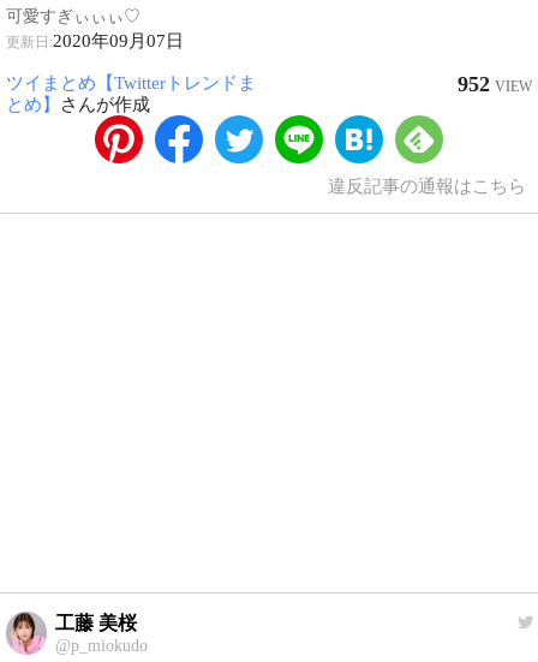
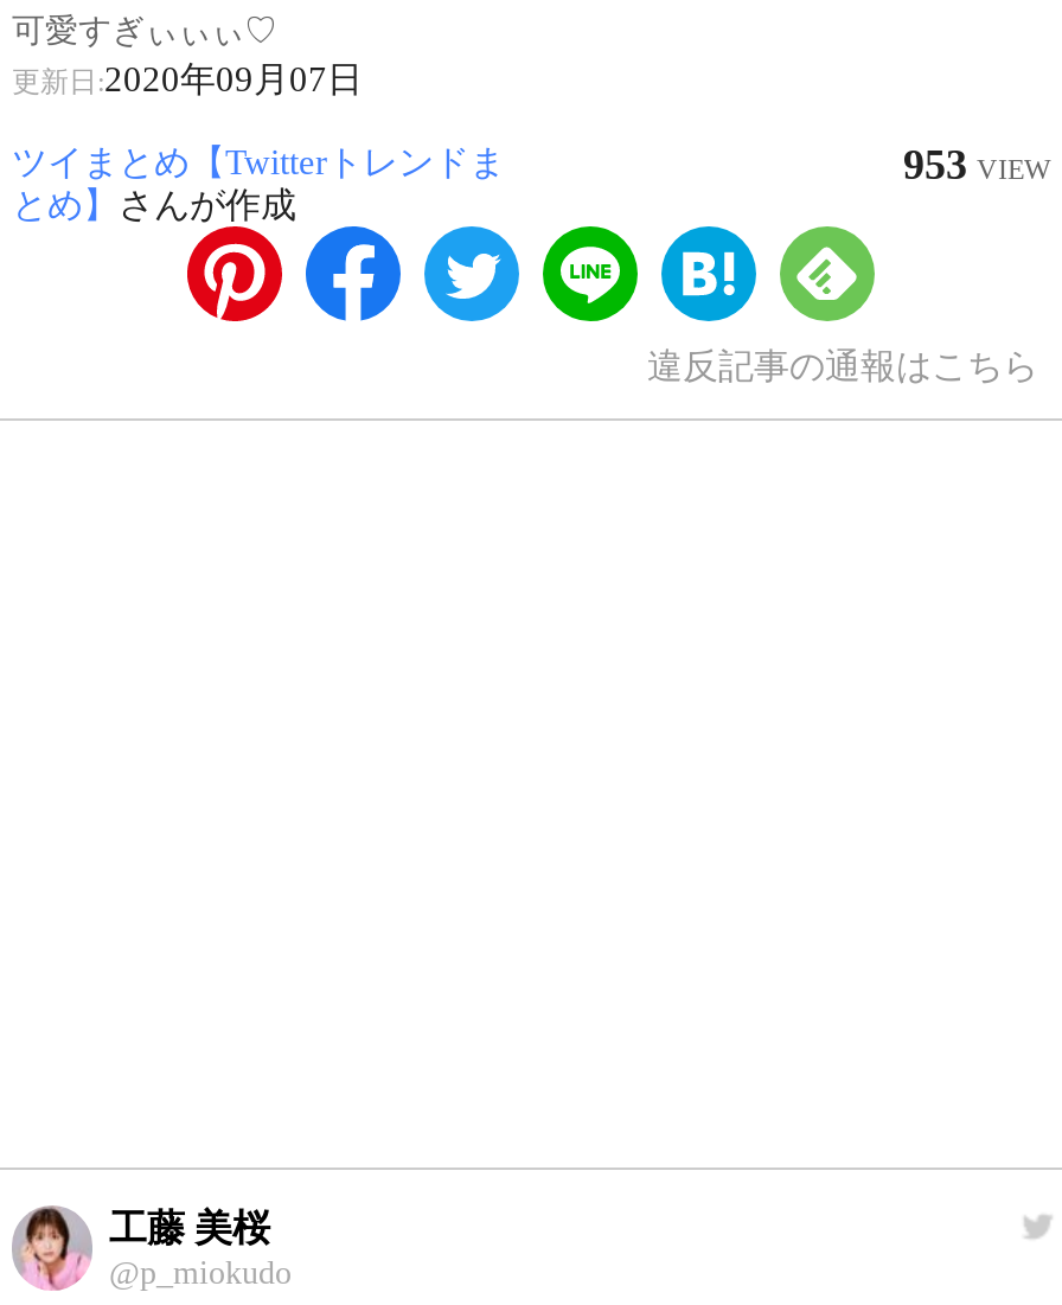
- 952 VIEW
+ 953 VIEW
